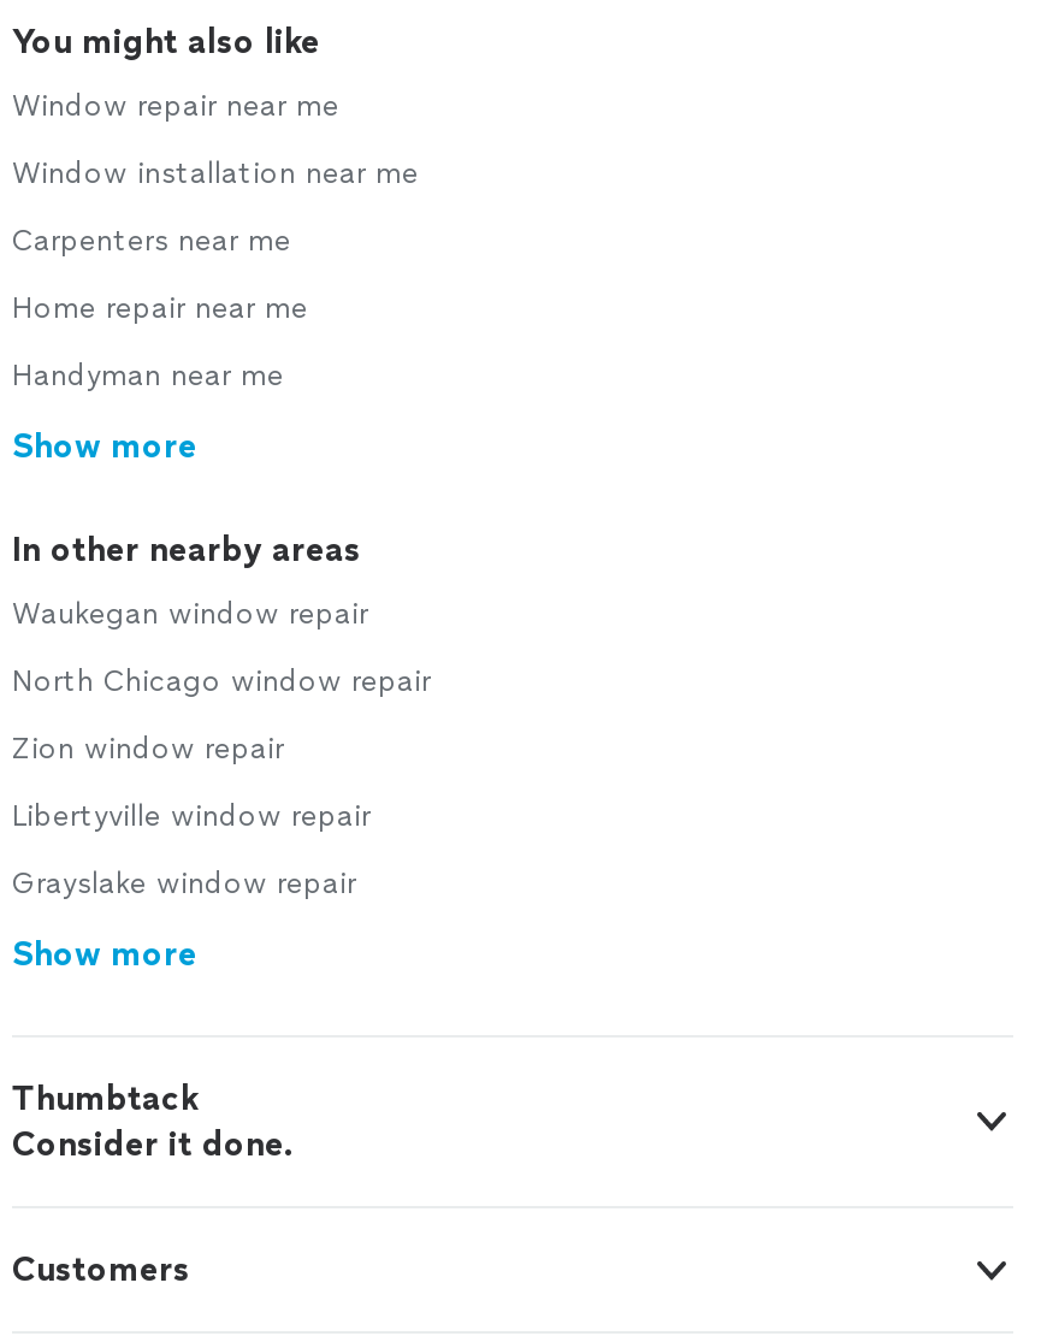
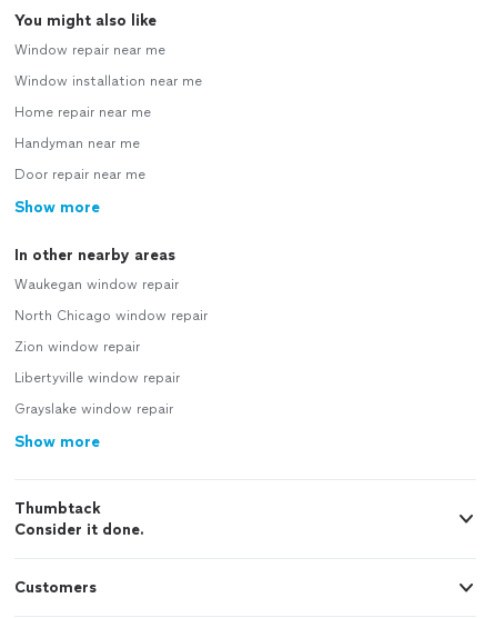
- Carpenters near me

moved up: Home repair near me | Handyman near me

+ Door repair near me
